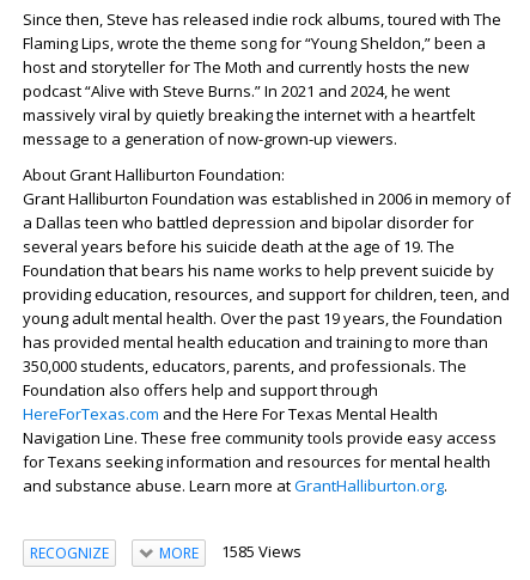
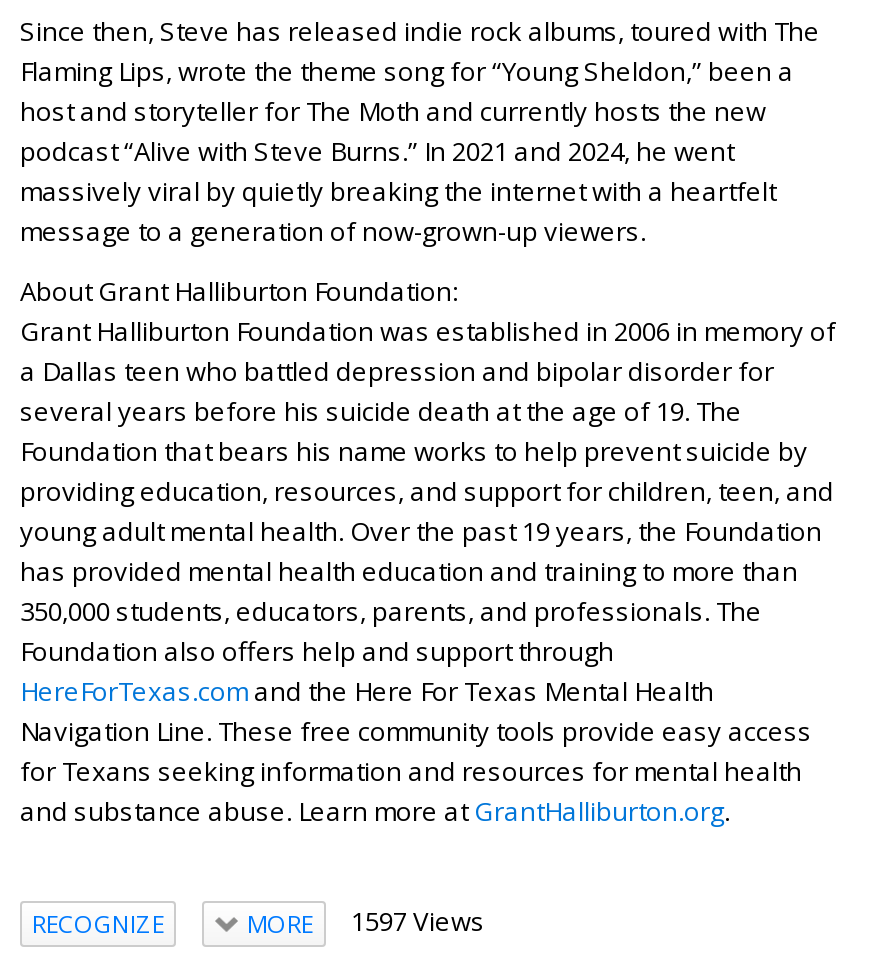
- MORE 1585 Views
+ MORE 1597 Views
